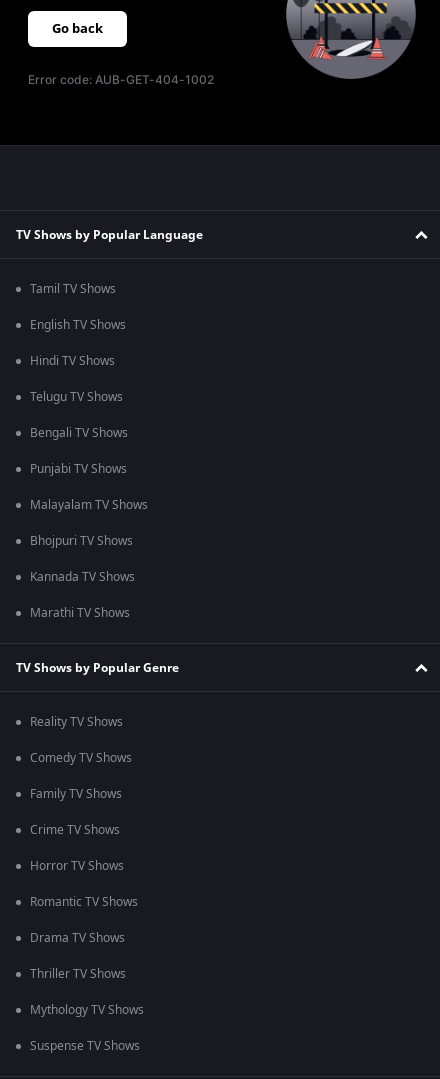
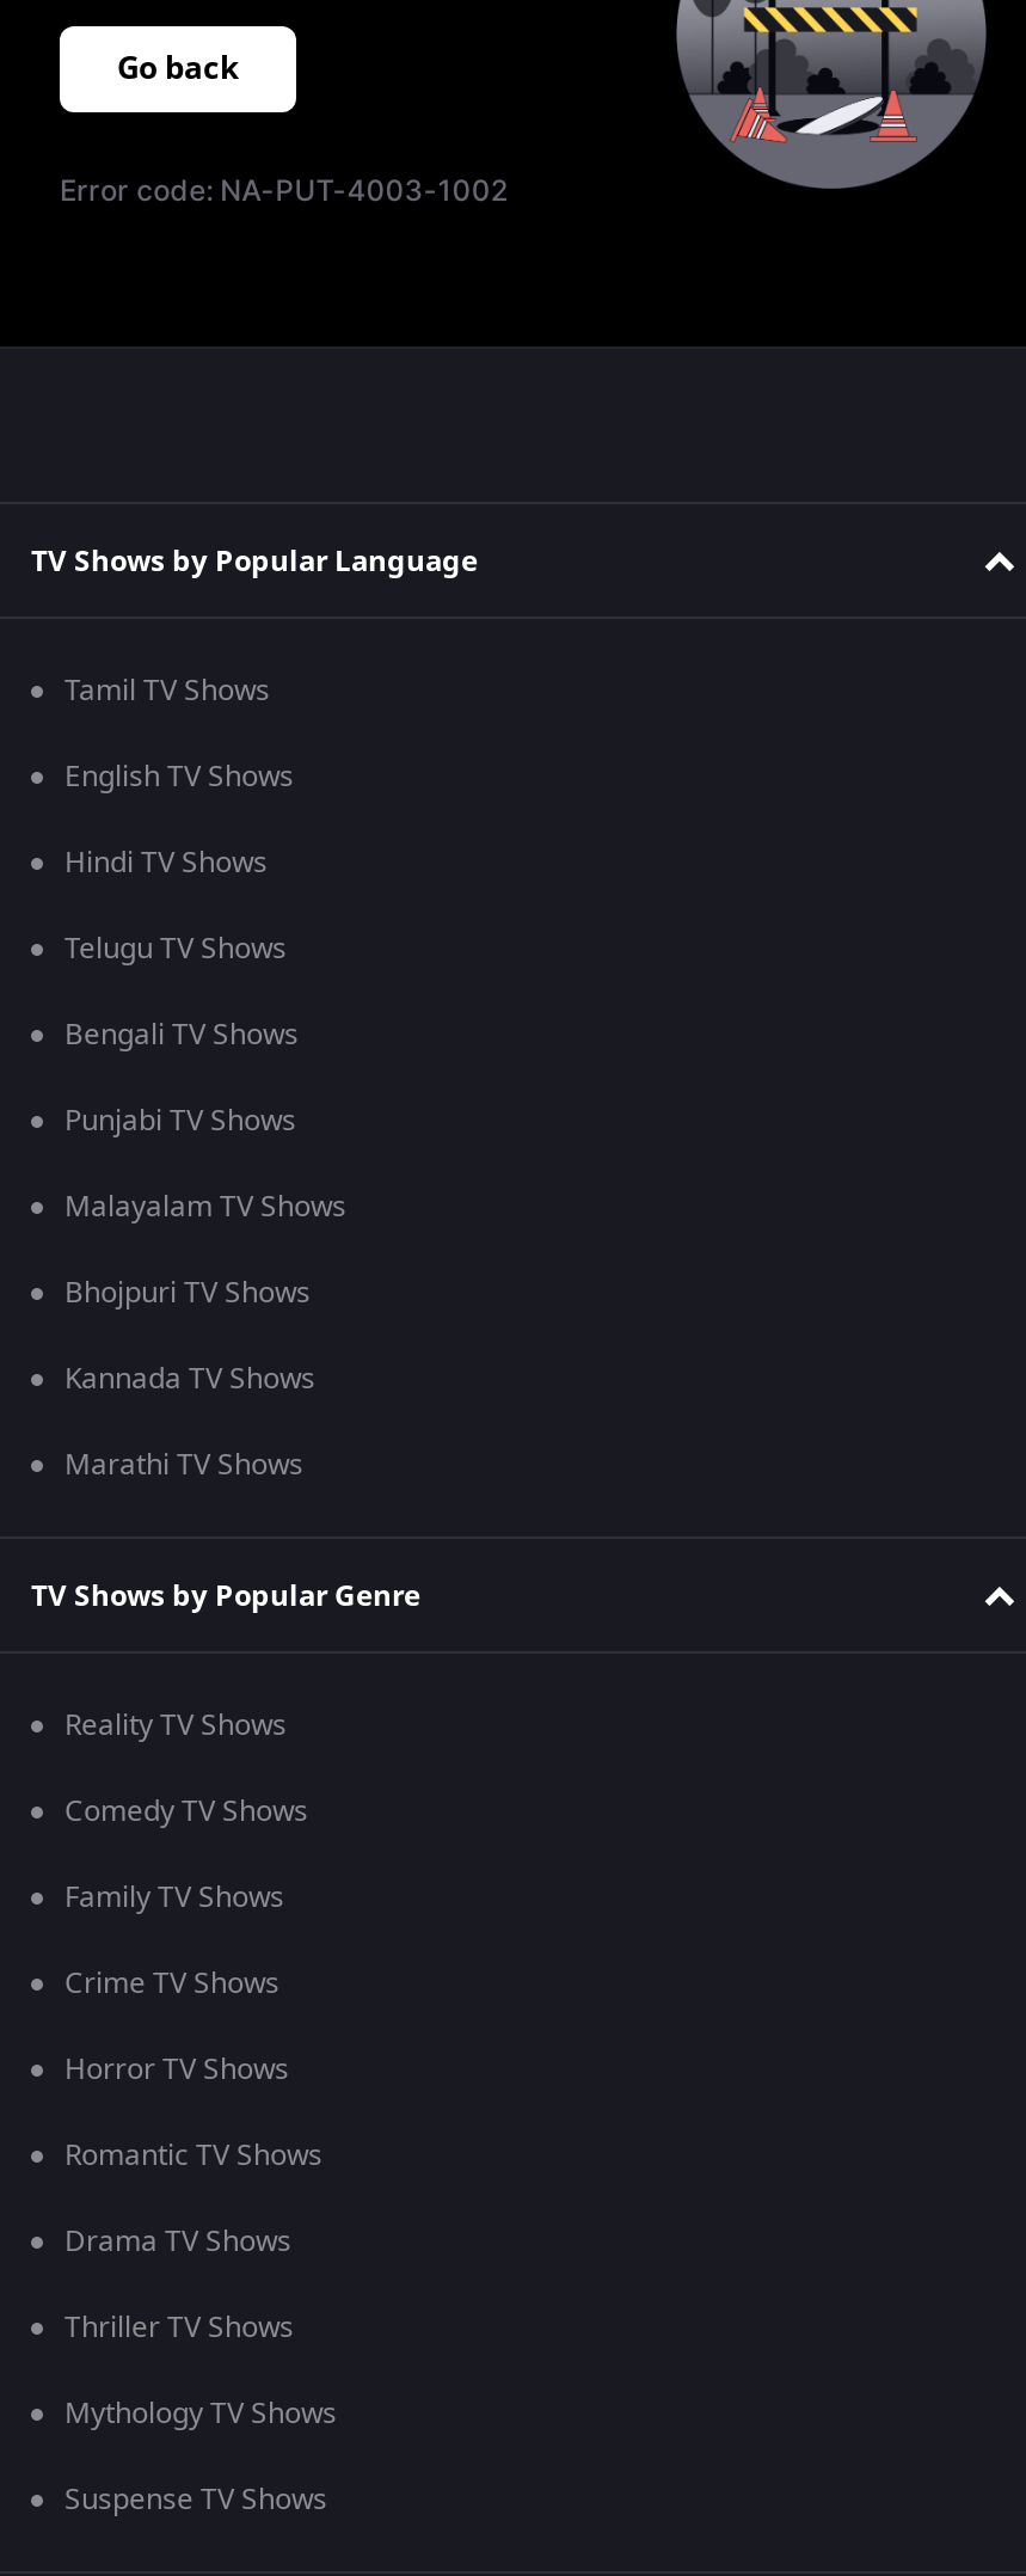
- Error code: AUB-GET-404-1002
+ Error code: NA-PUT-4003-1002
